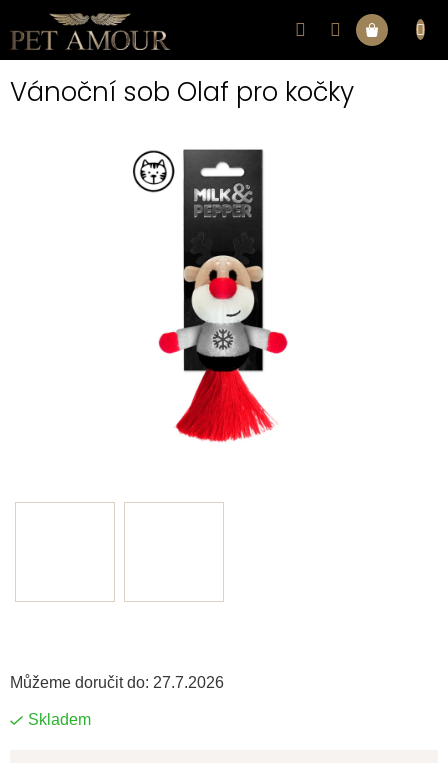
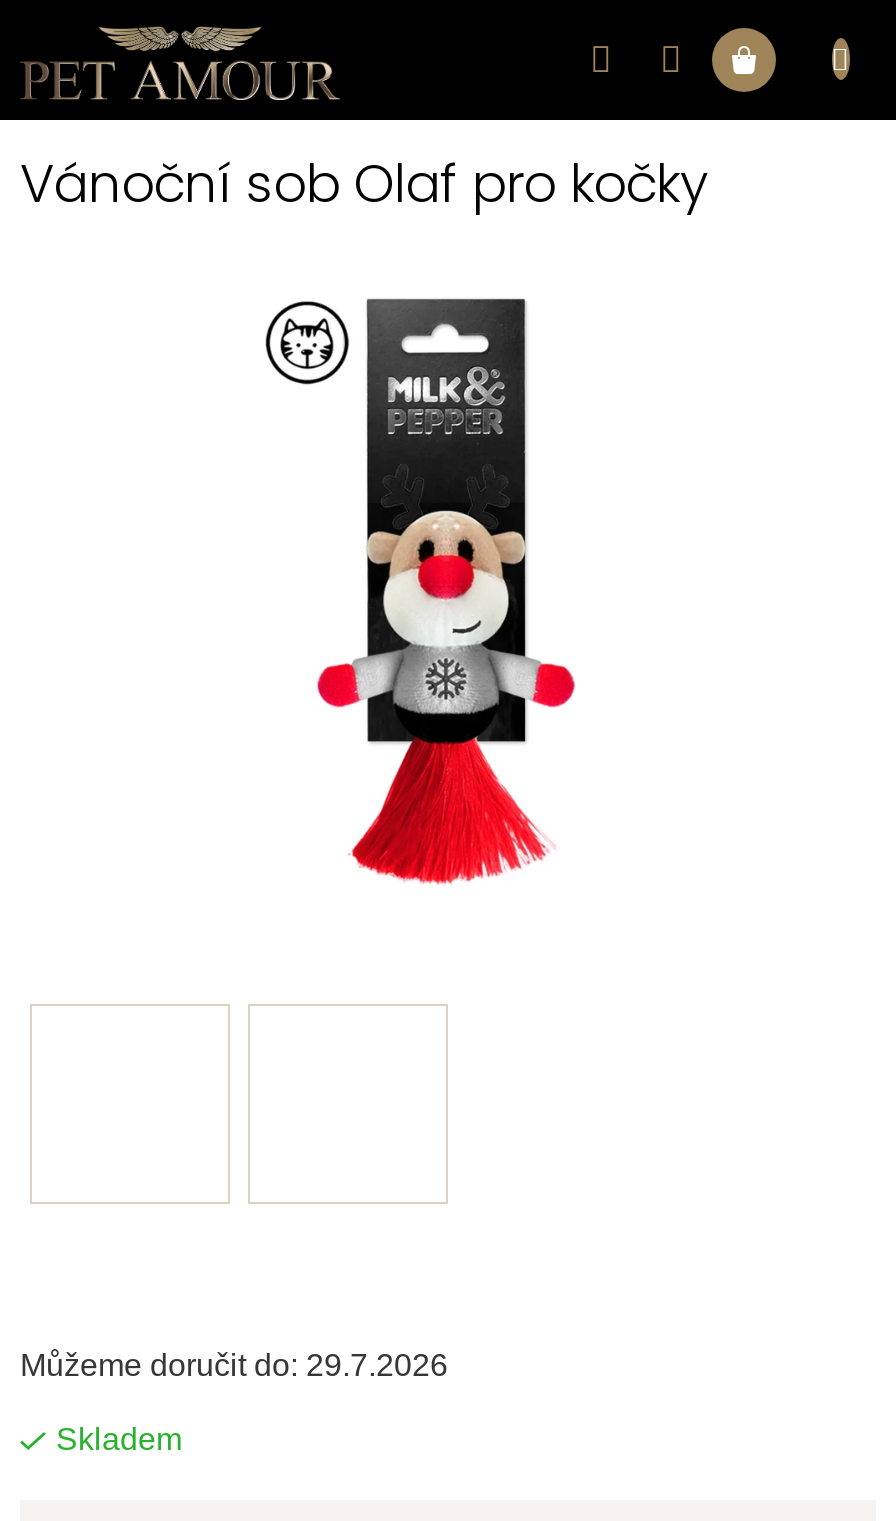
- Můžeme doručit do: 27.7.2026
+ Můžeme doručit do: 29.7.2026
